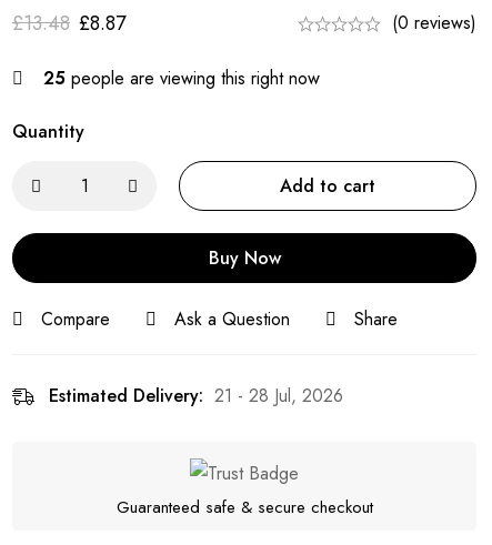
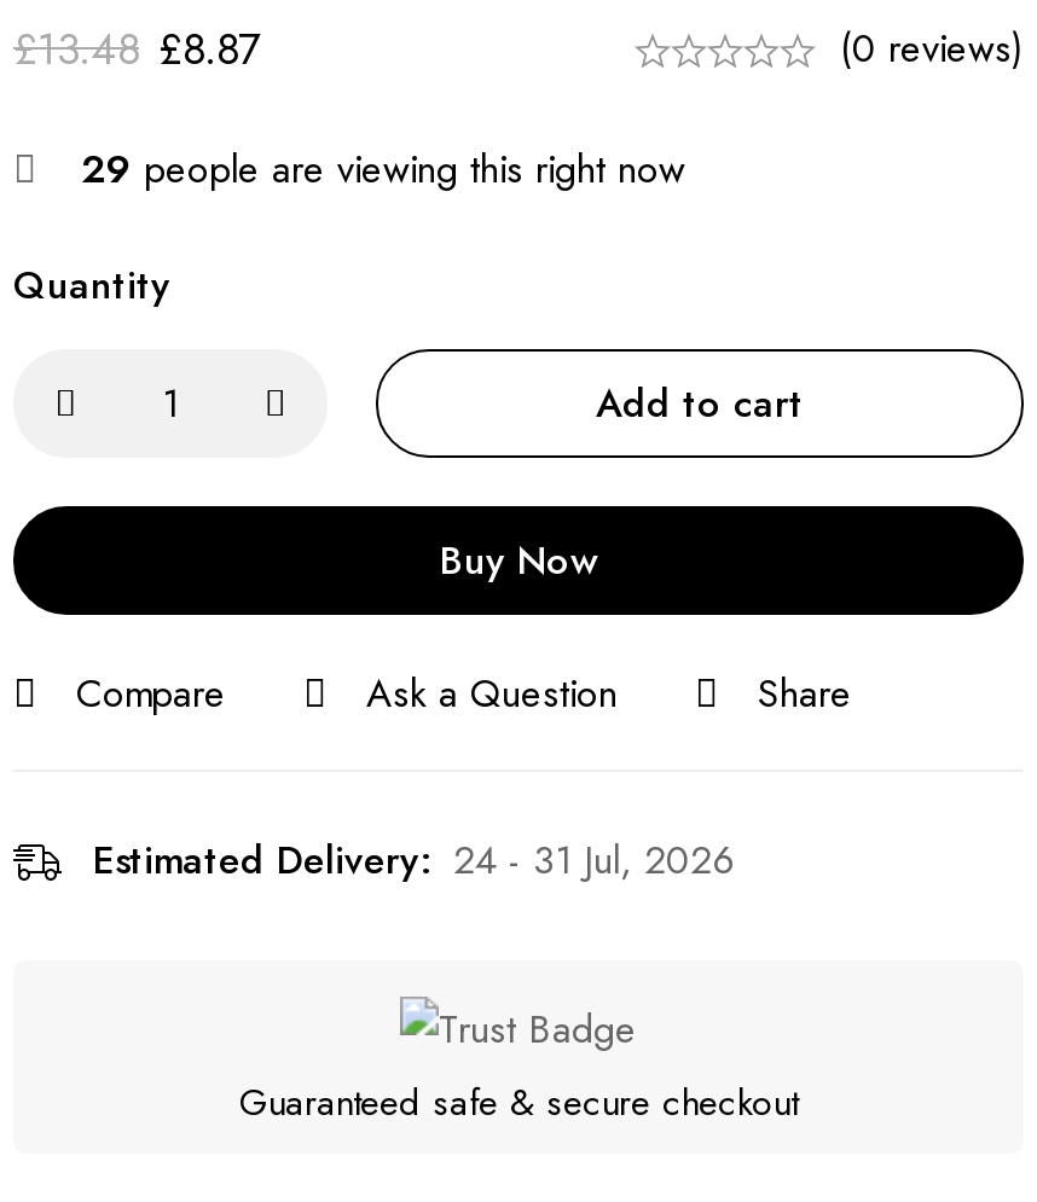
- 25 people are viewing this right now
+ 29 people are viewing this right now

- Estimated Delivery: 21 - 28 Jul, 2026
+ Estimated Delivery: 24 - 31 Jul, 2026
